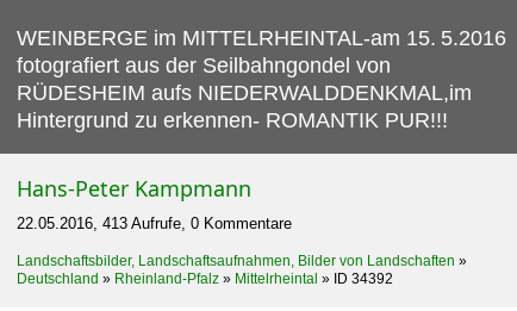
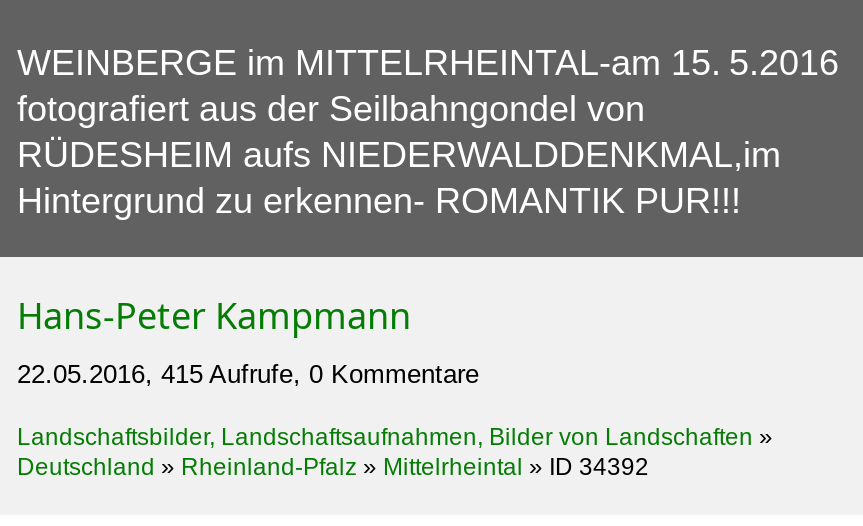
- 22.05.2016, 413 Aufrufe, 0 Kommentare
+ 22.05.2016, 415 Aufrufe, 0 Kommentare
